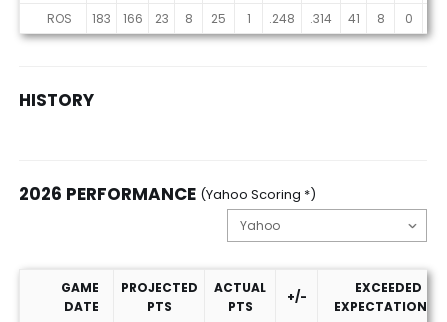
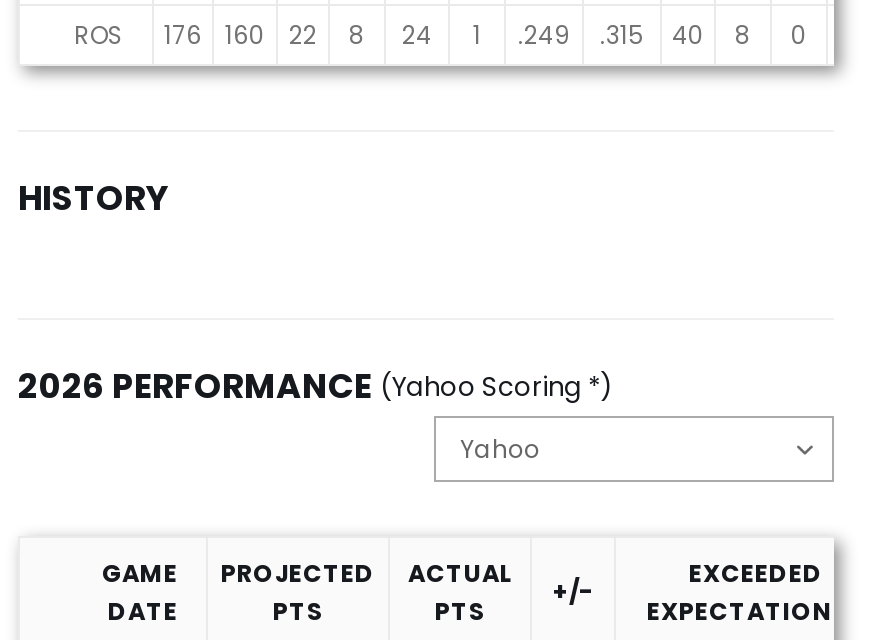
- 183
+ 176

- 166
+ 160

- 23
+ 22

- 25
+ 24

- .248
+ .249

- .314
+ .315

- 41
+ 40
